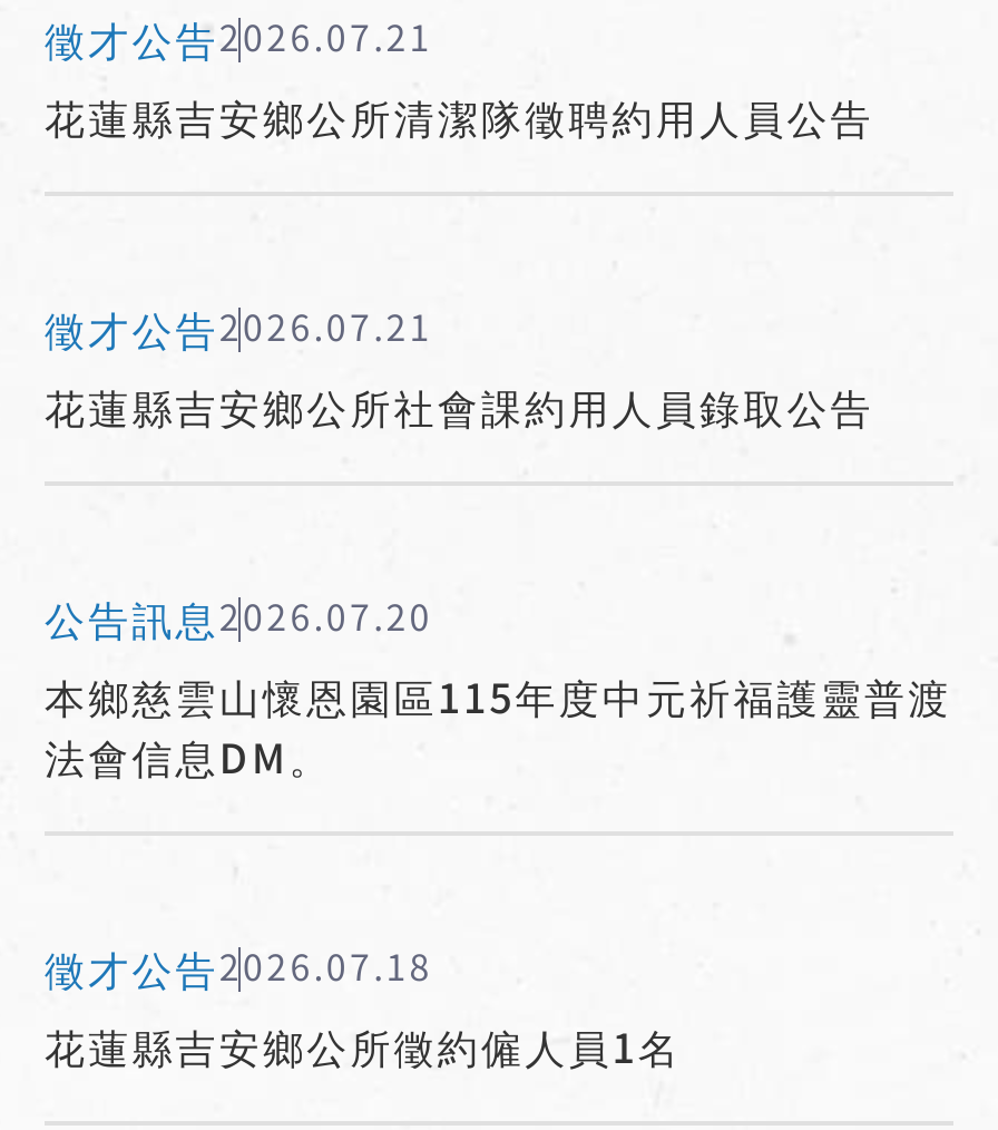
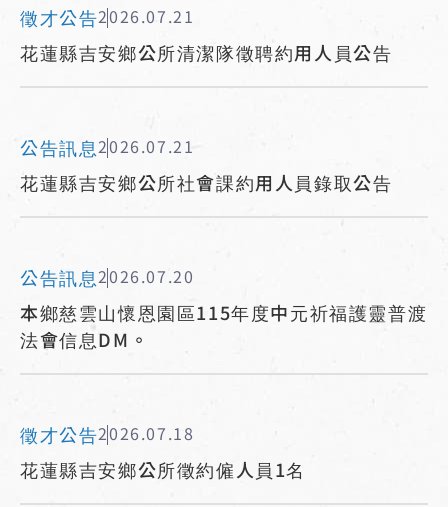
- 徵才公告2026.07.21
+ 公告訊息2026.07.21
